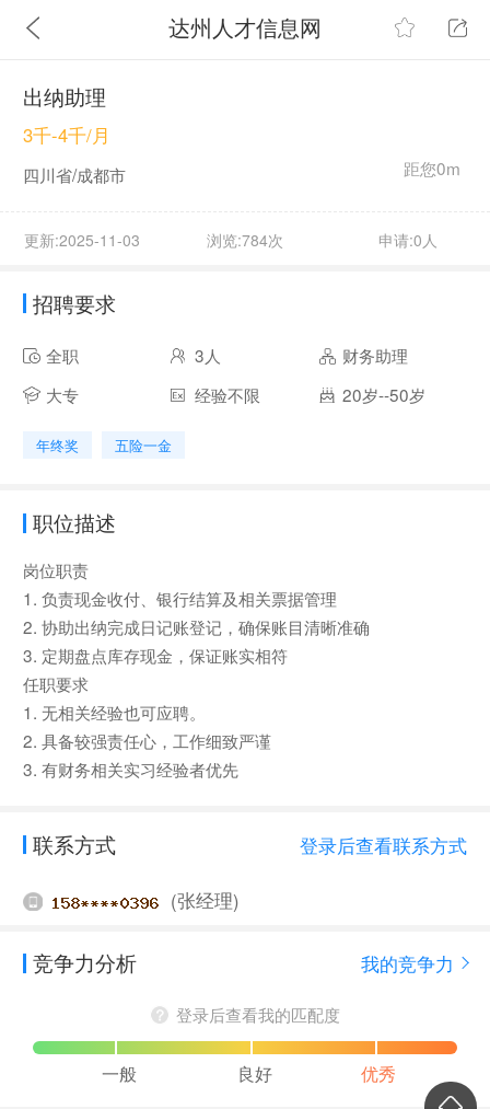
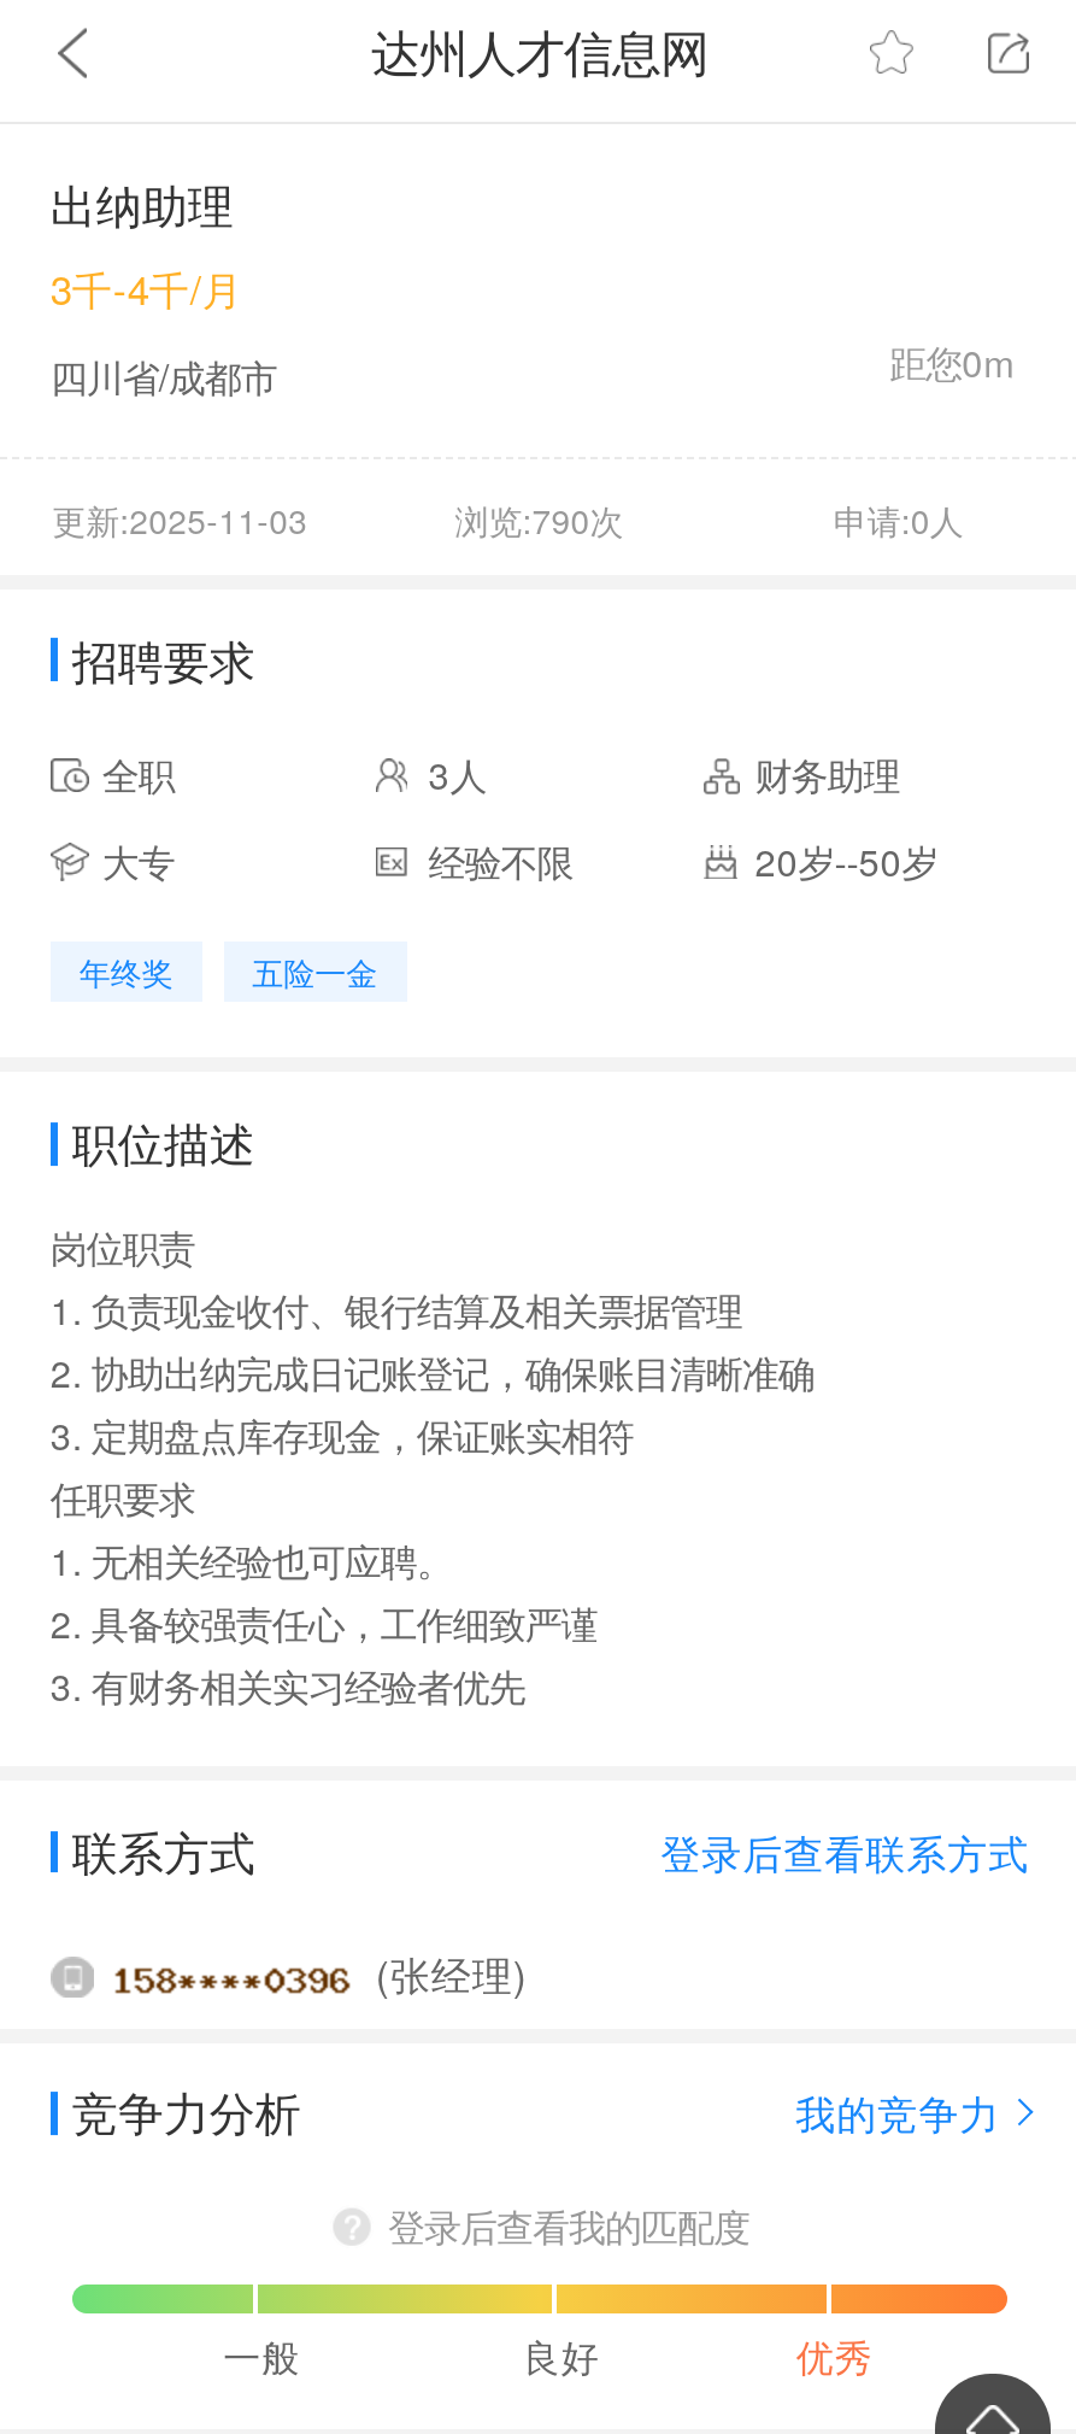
- 浏览:784次
+ 浏览:790次
